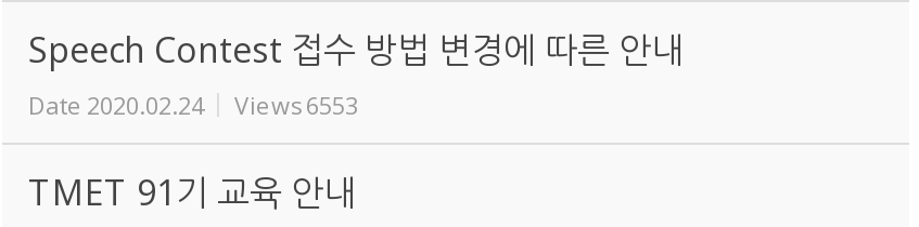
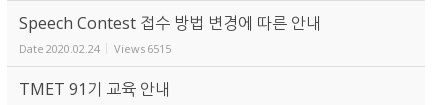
- Date 2020.02.24 Views 6553
+ Date 2020.02.24 Views 6515
